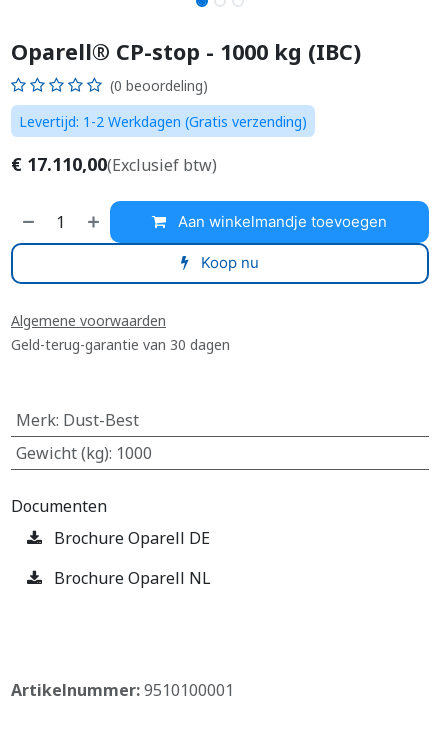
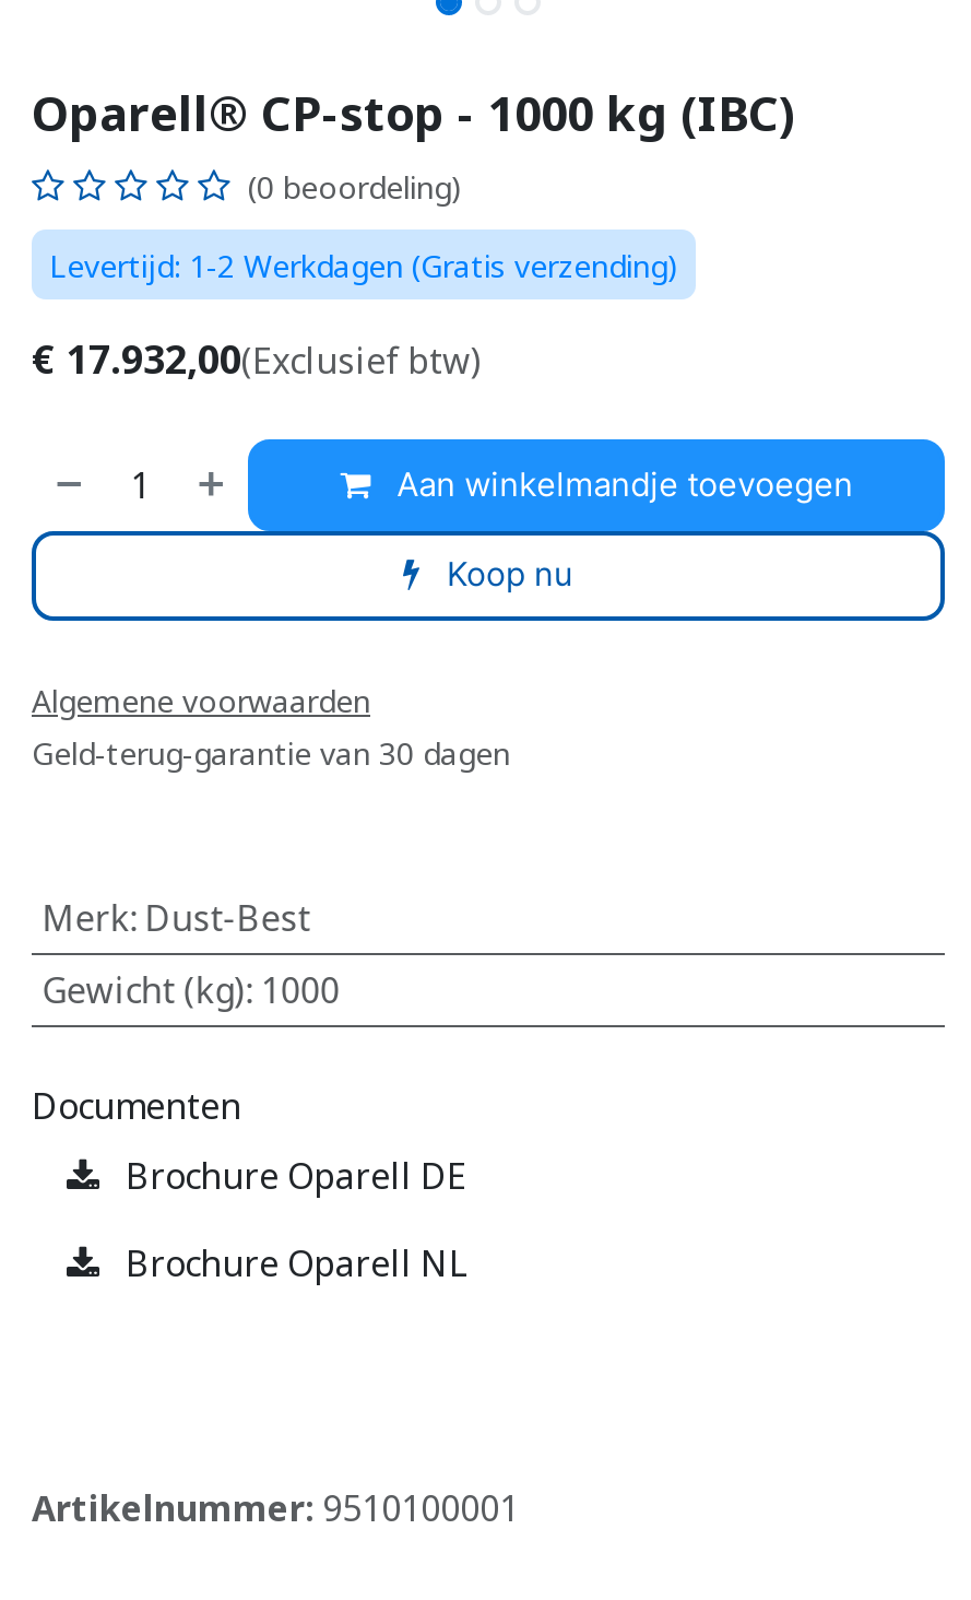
- €17.110,00(Exclusief btw)
+ €17.932,00(Exclusief btw)
